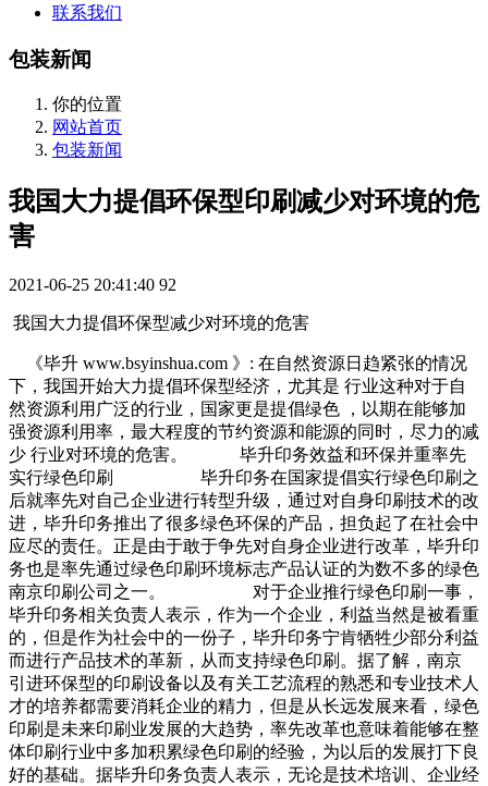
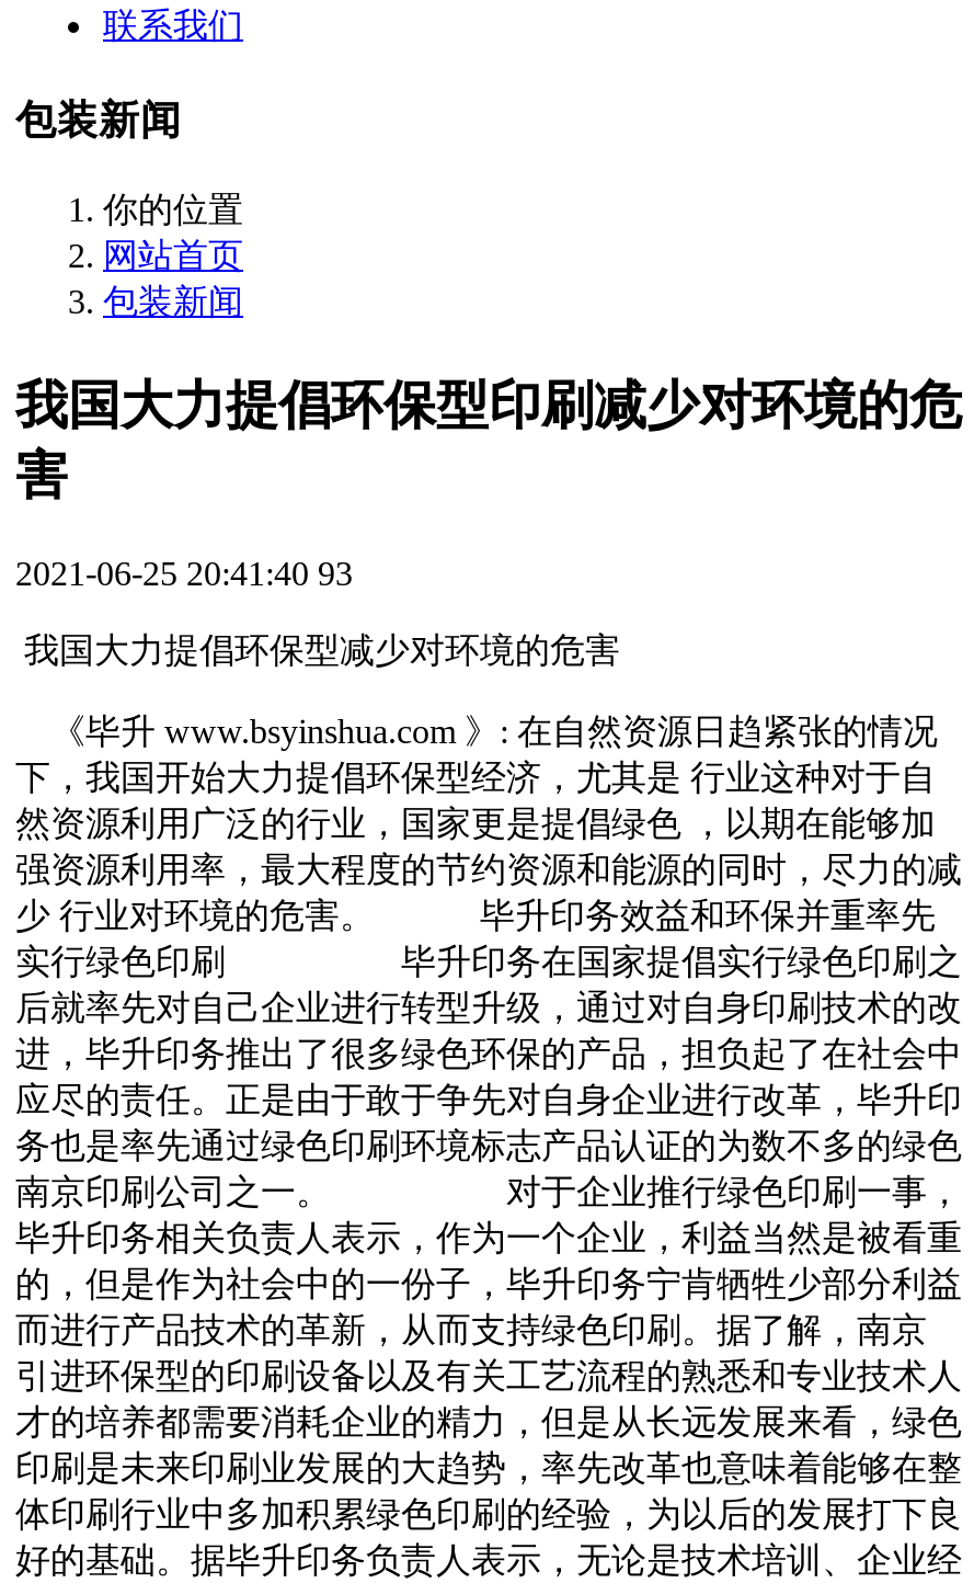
- 2021-06-25 20:41:40 92
+ 2021-06-25 20:41:40 93
